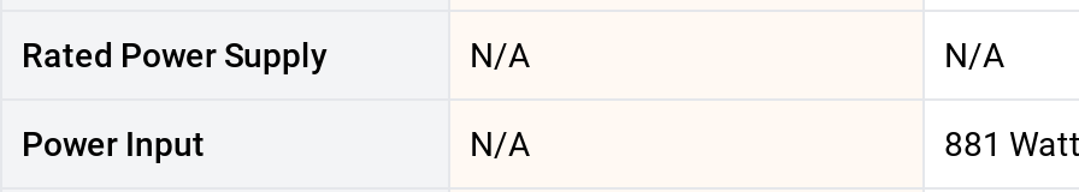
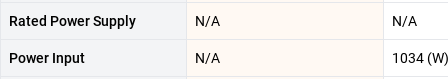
- 881 Watt
+ 1034 (W)
